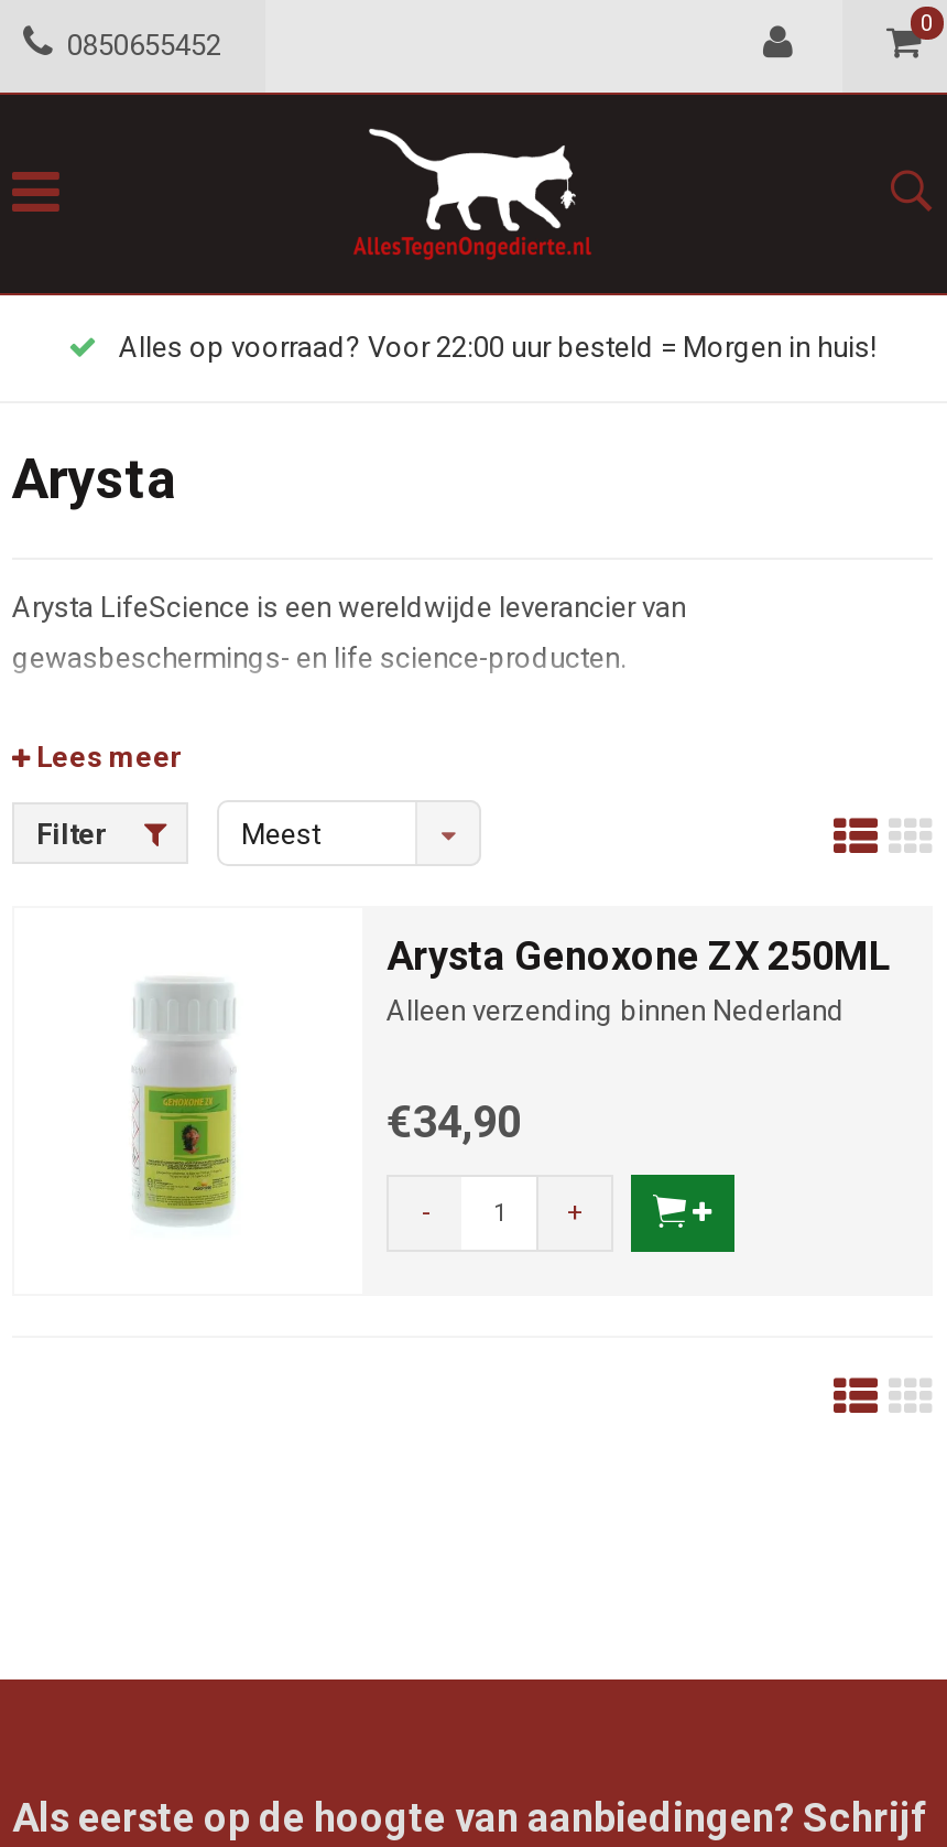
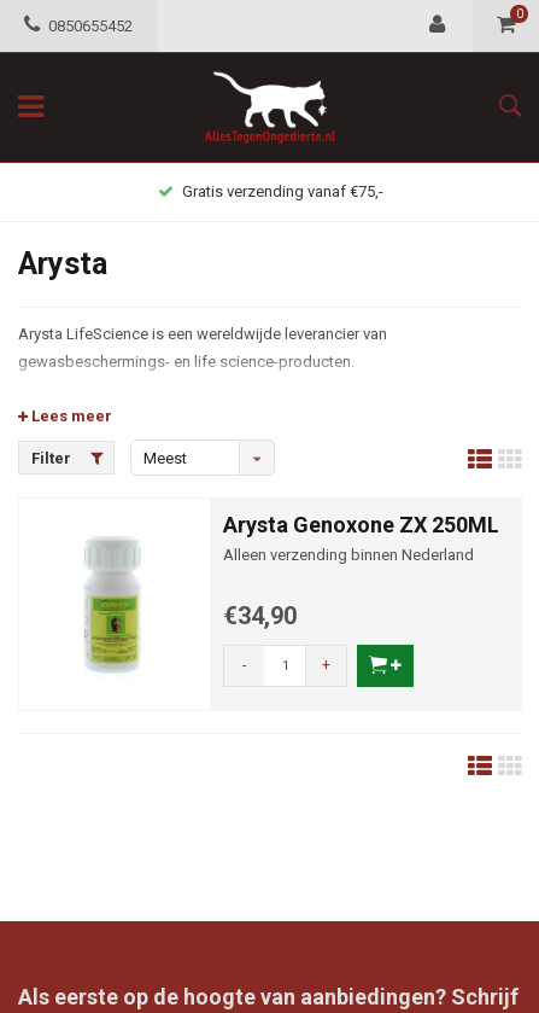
- Alles op voorraad? Voor 22:00 uur besteld = Morgen in huis!
+ Gratis verzending vanaf €75,-
